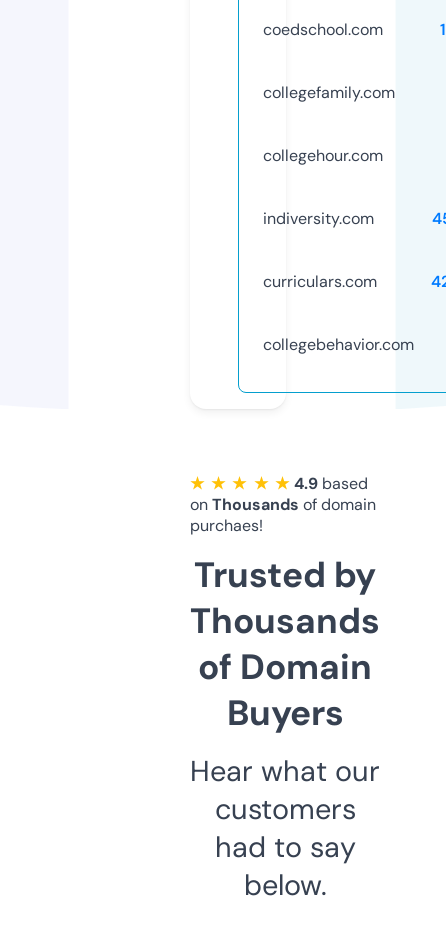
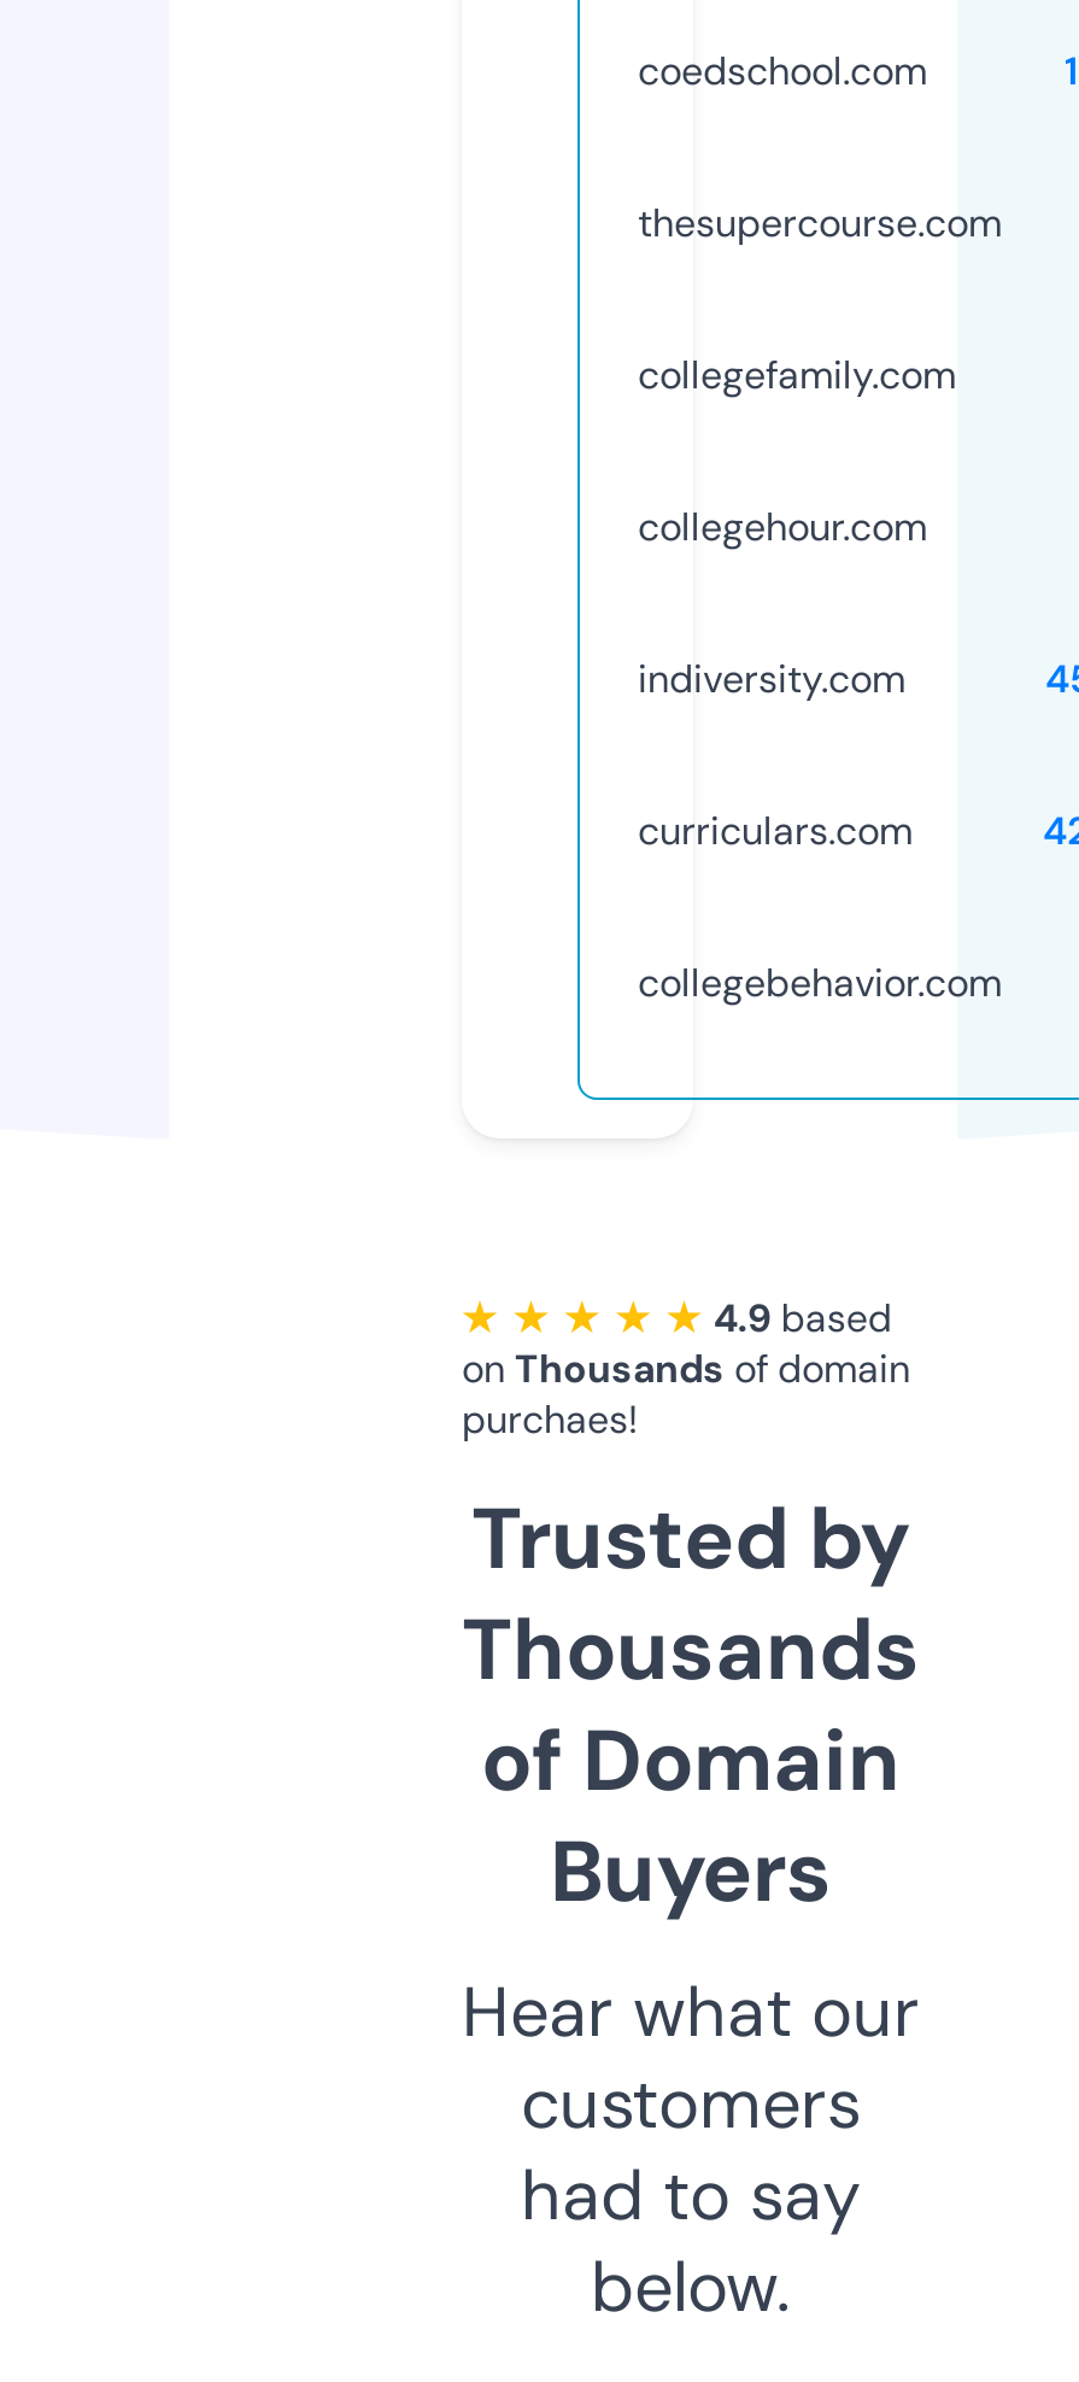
+ thesupercourse.com
